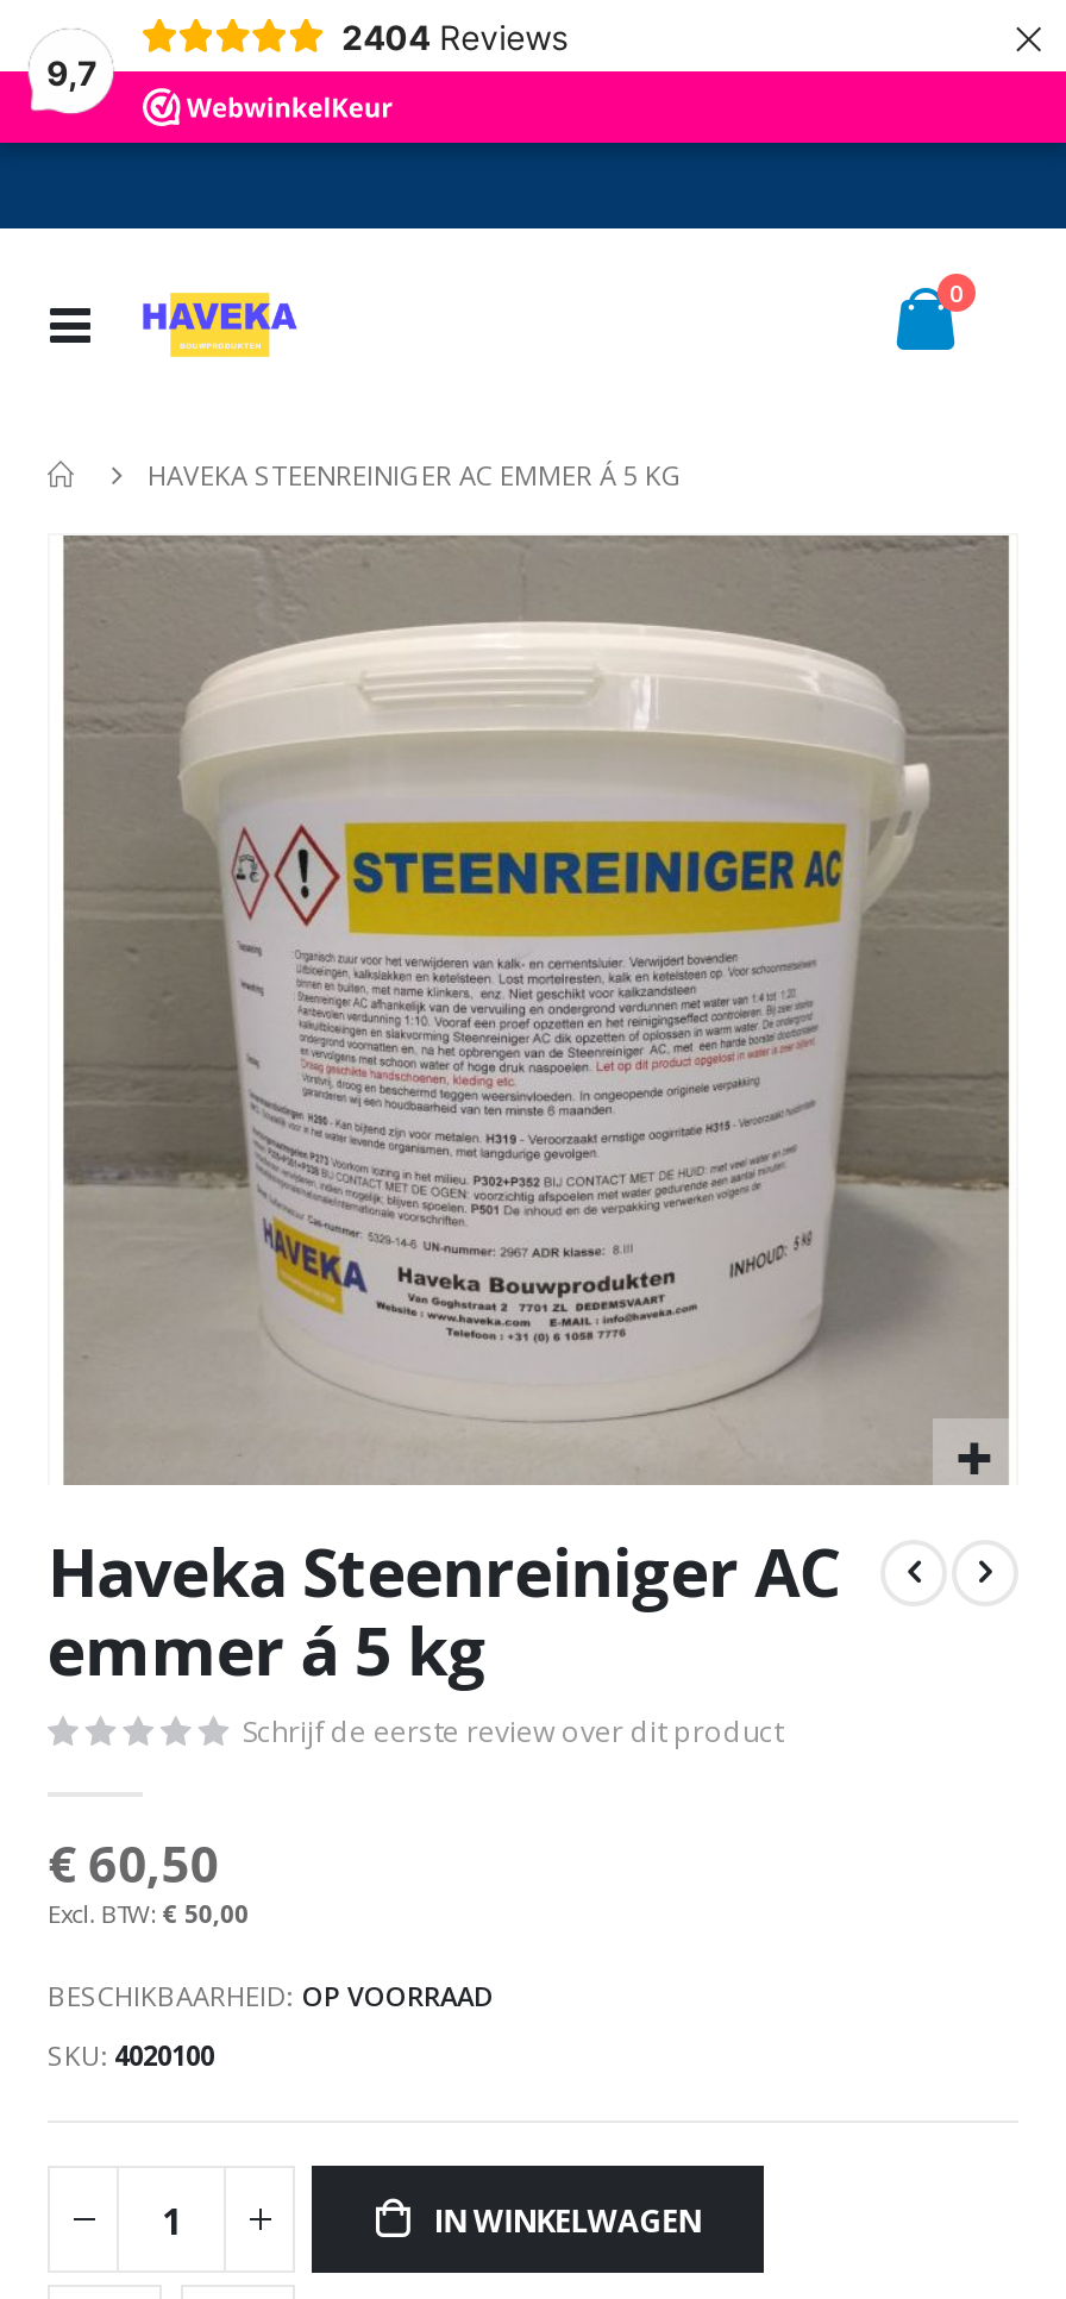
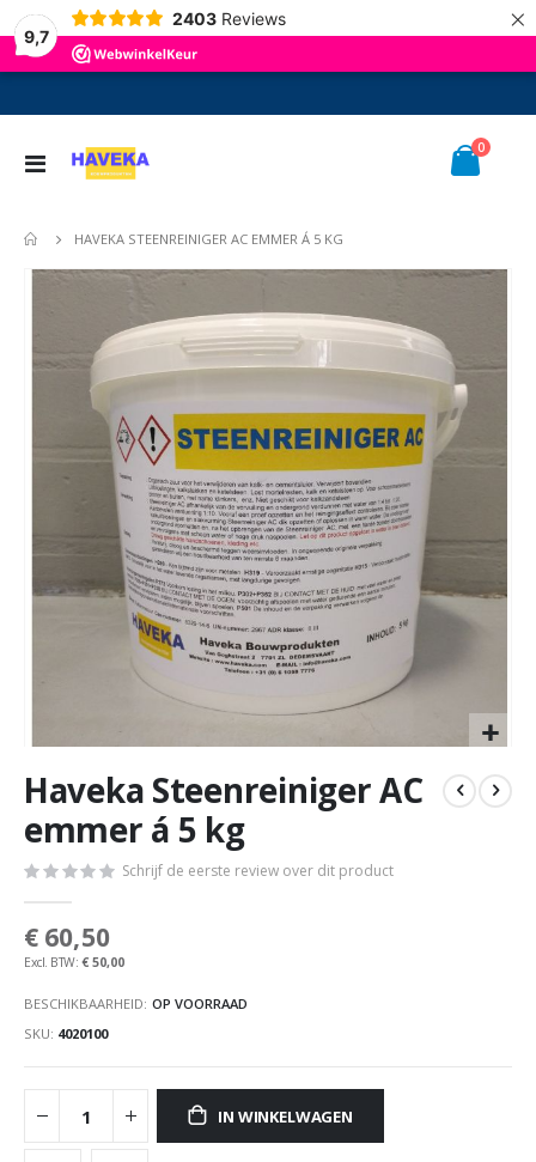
- 2404 Reviews
+ 2403 Reviews
